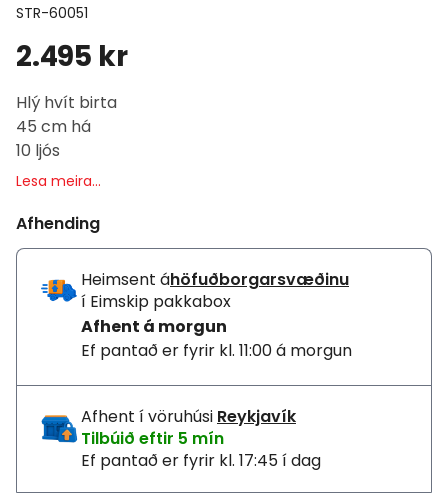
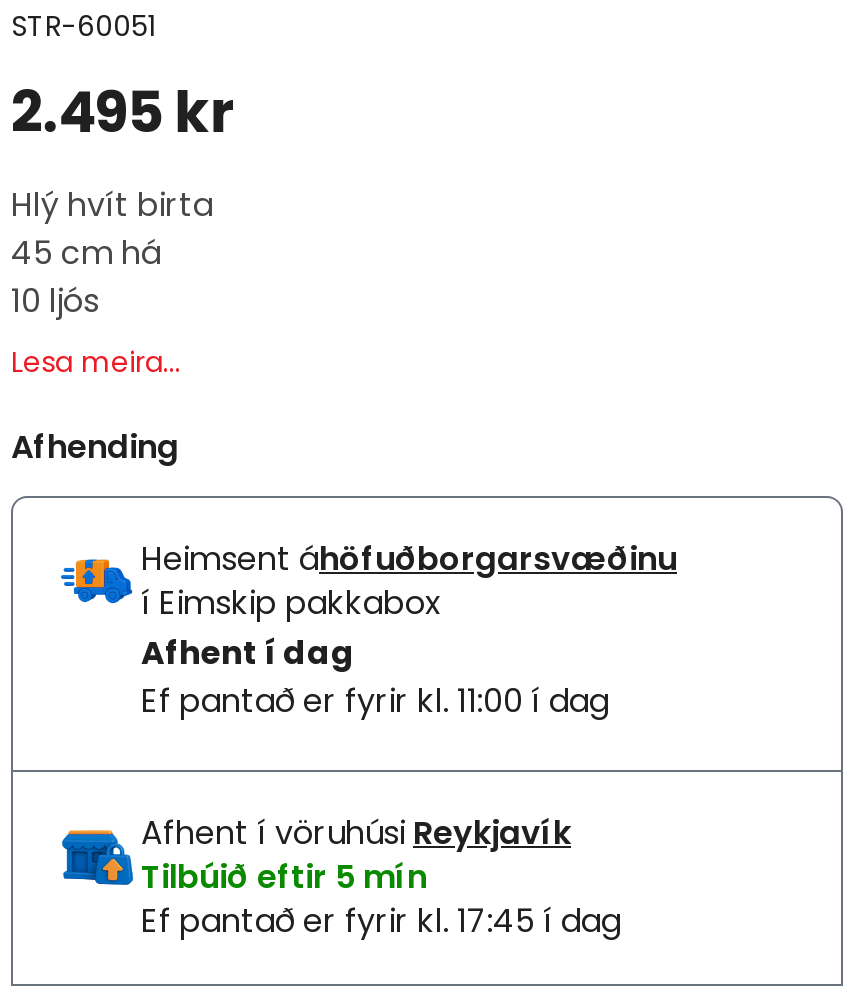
- Afhent á morgun
+ Afhent í dag

- Ef pantað er fyrir kl. 11:00 á morgun
+ Ef pantað er fyrir kl. 11:00 í dag
